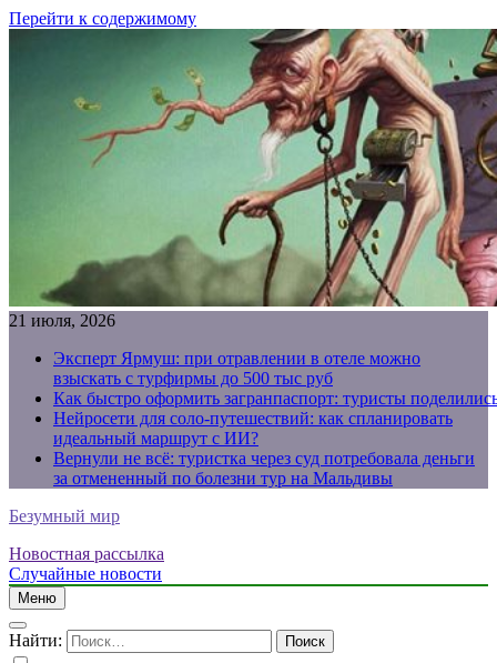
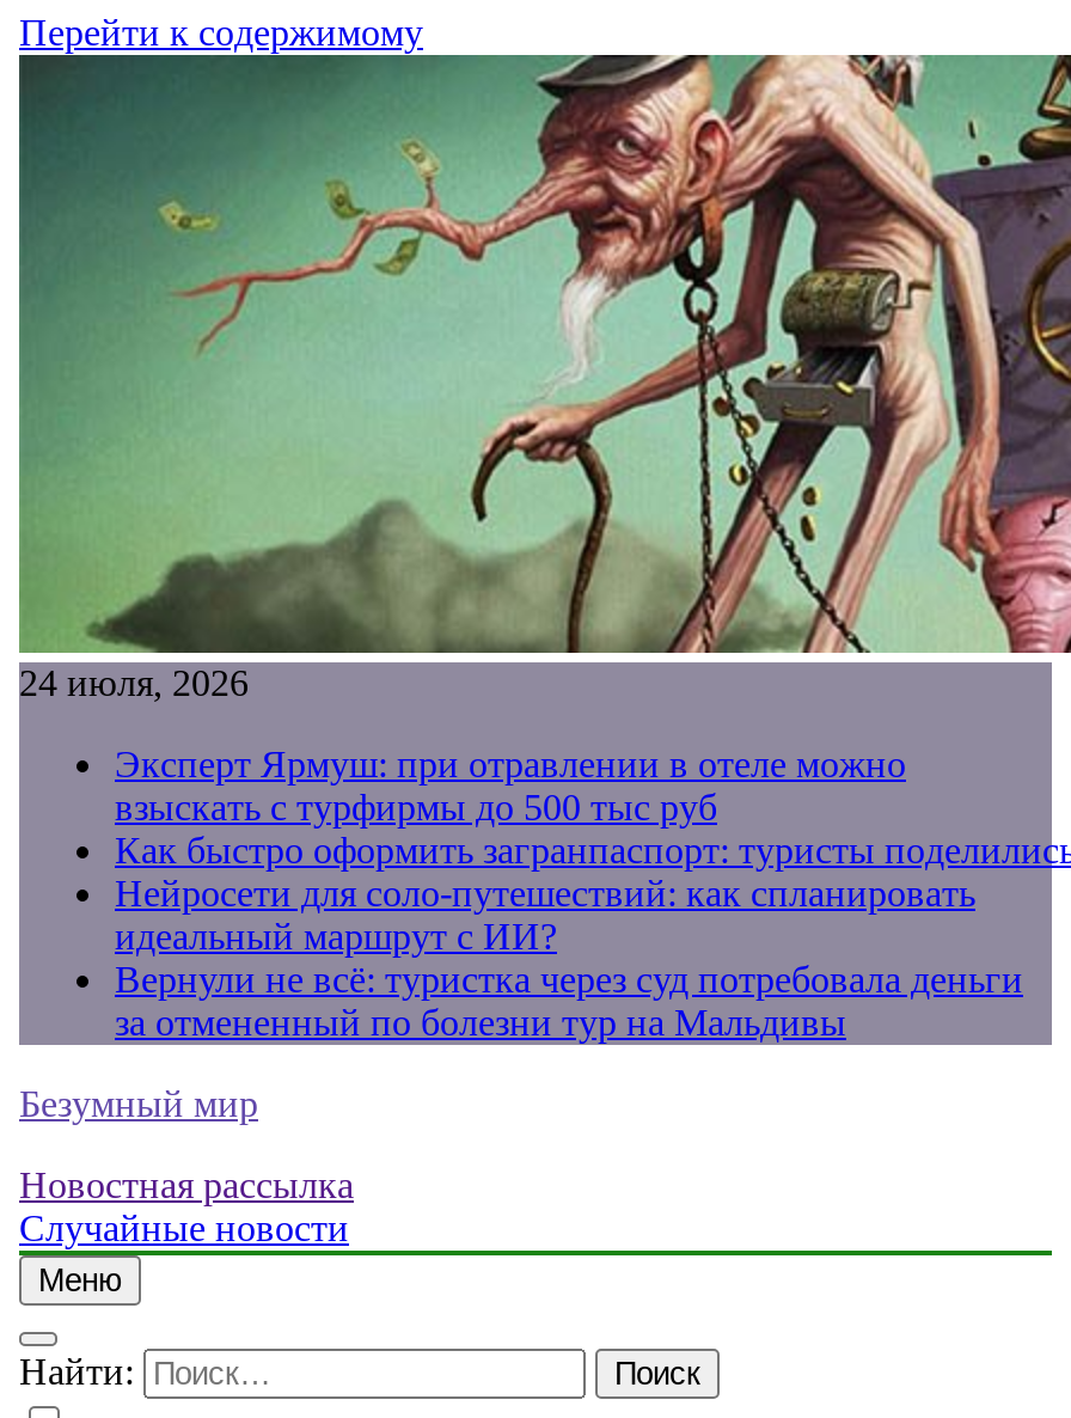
- 21 июля, 2026
+ 24 июля, 2026
